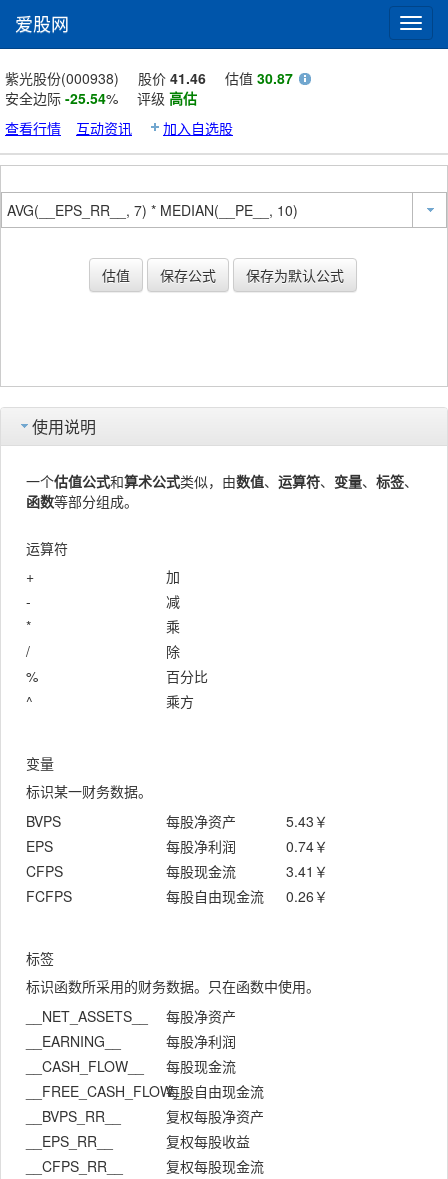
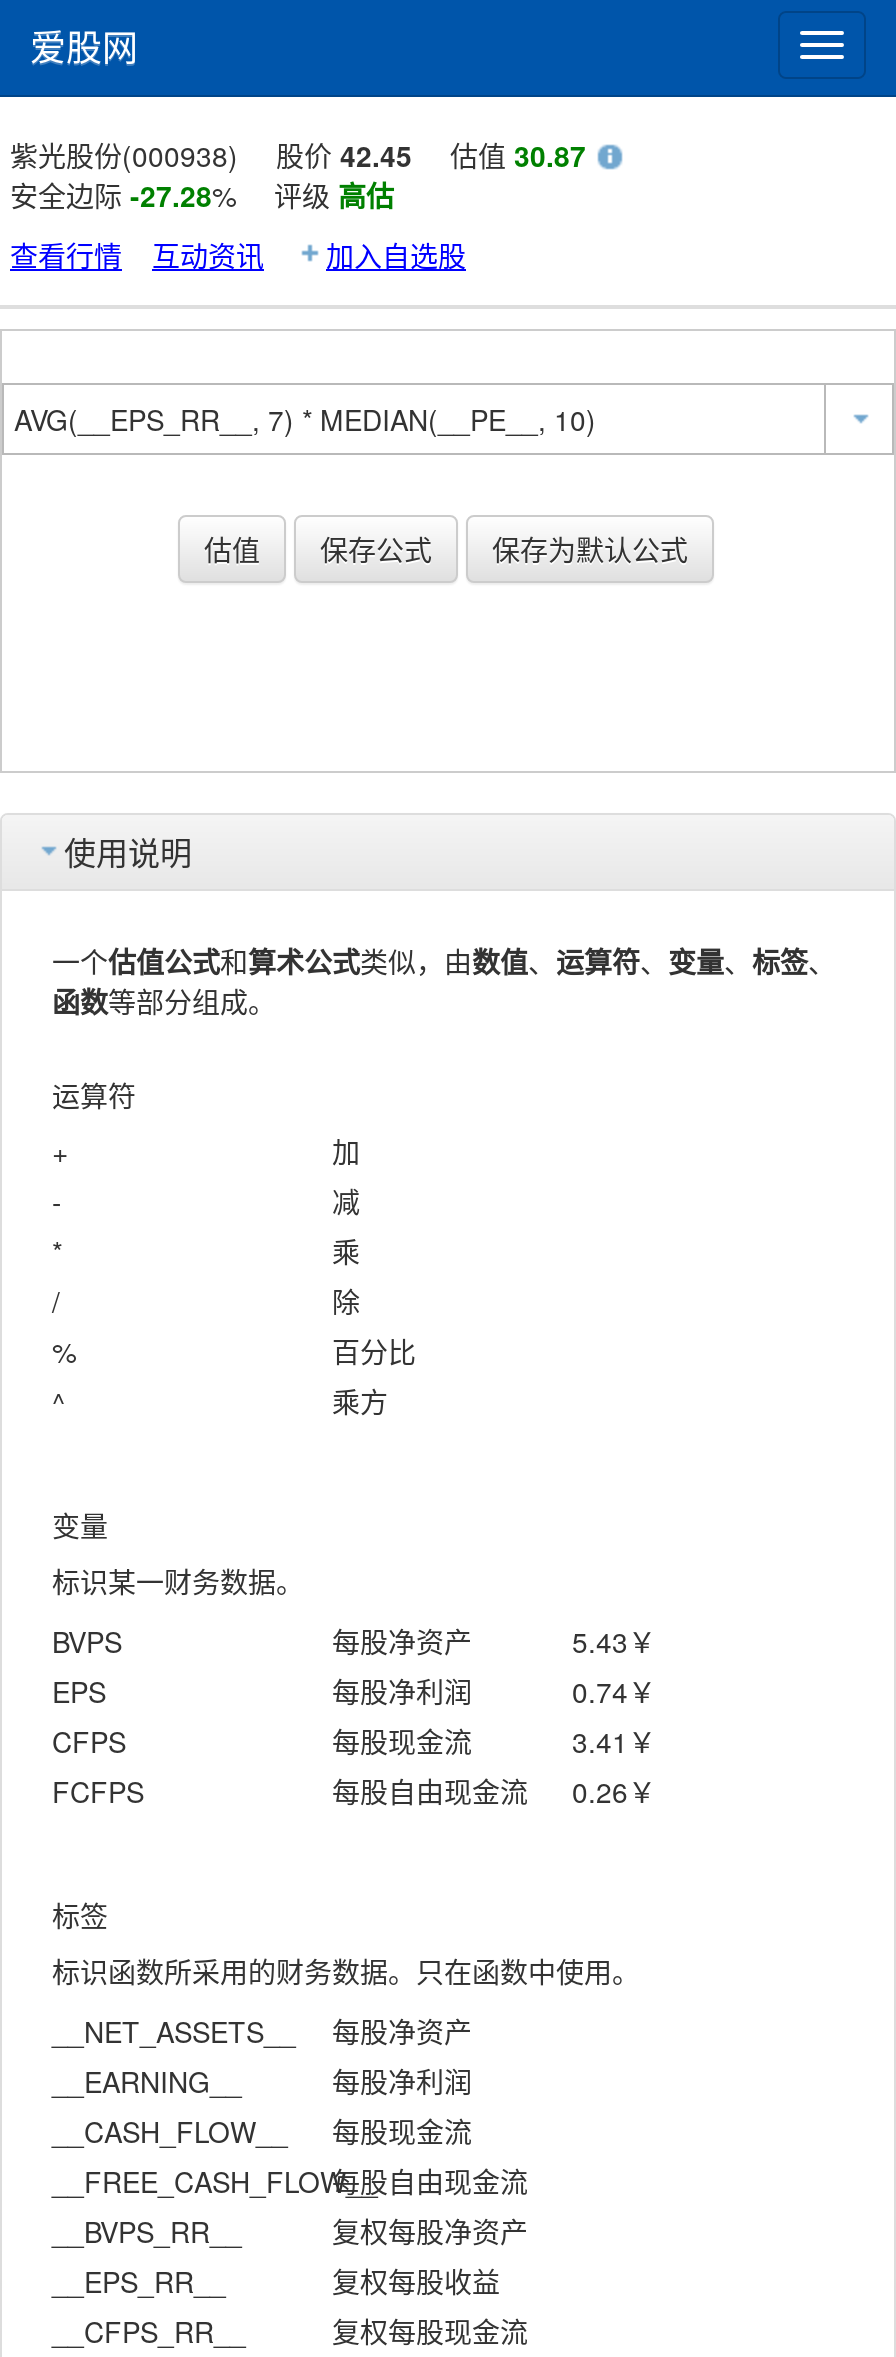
- 紫光股份(000938) 股价41.46 估值30.87
+ 紫光股份(000938) 股价42.45 估值30.87

- 安全边际-25.54% 评级高估
+ 安全边际-27.28% 评级高估
